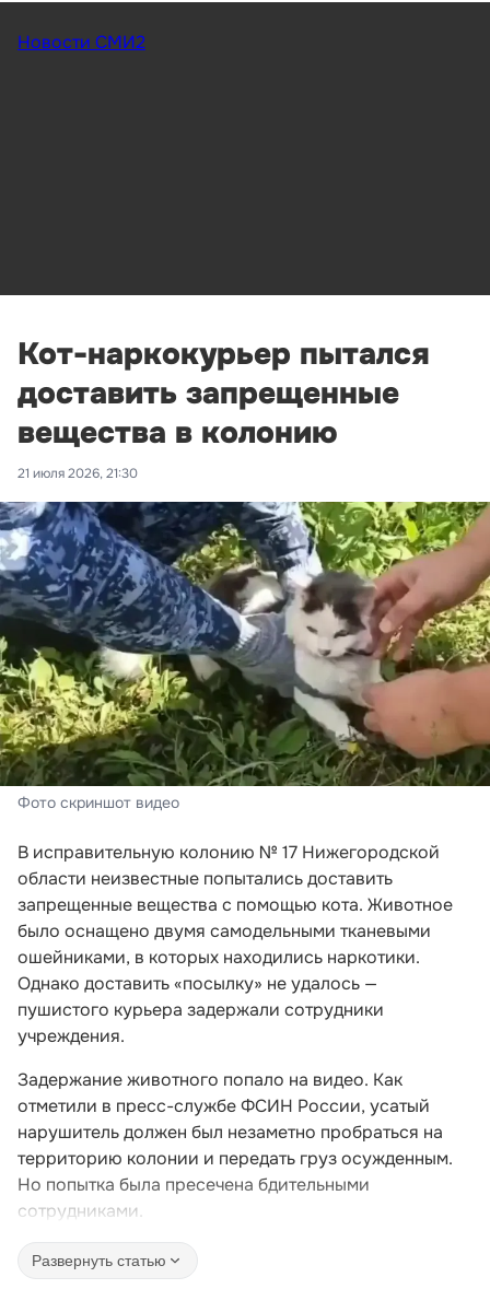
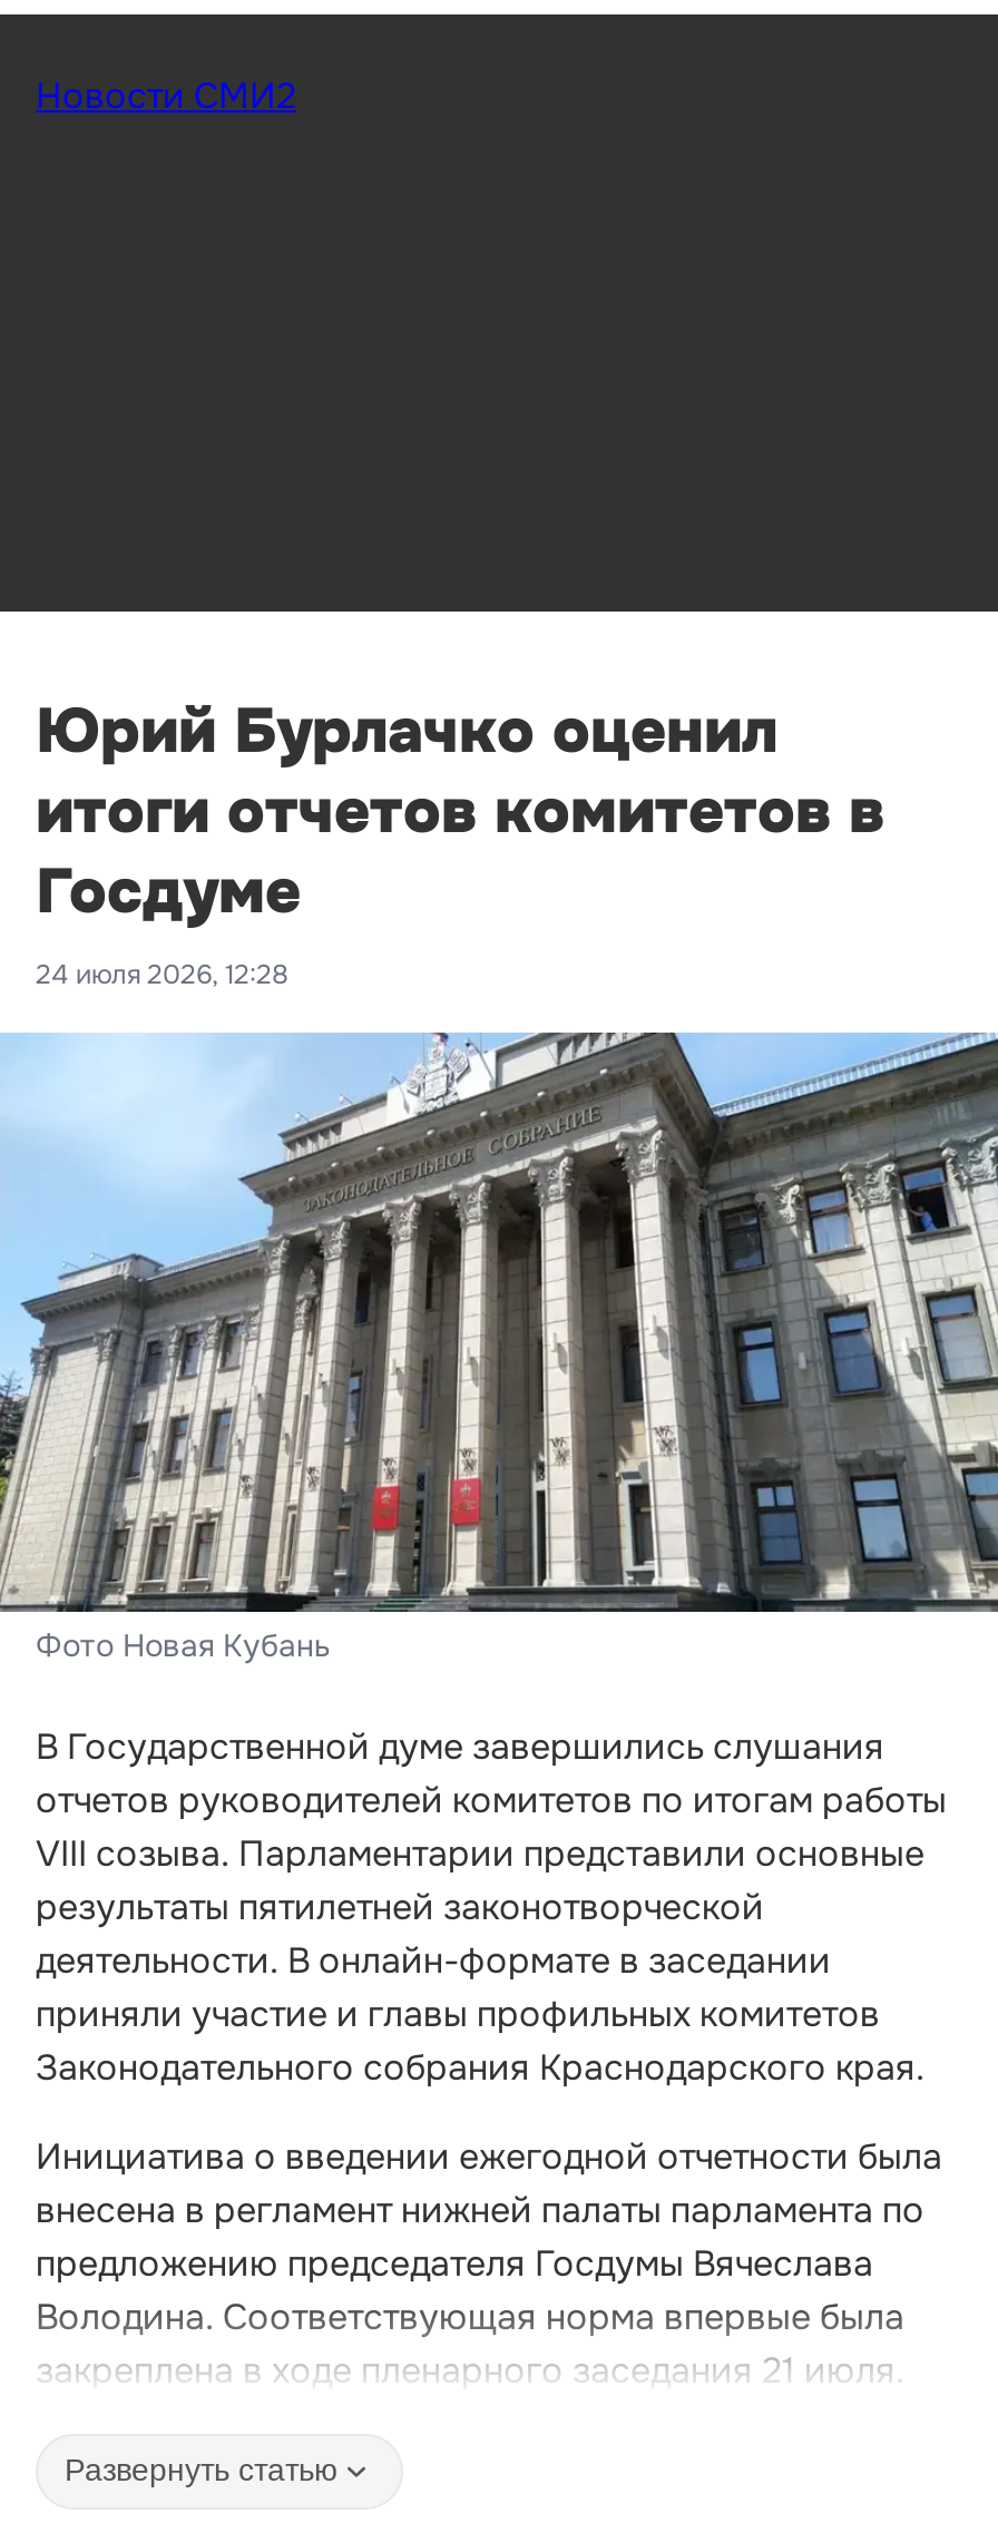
- Кот-наркокурьер пытался
- доставить запрещенные
- вещества в колонию
- 21 июля 2026, 21:30
+ Юрий Бурлачко оценил
+ итоги отчетов комитетов в
+ Госдуме
+ 24 июля 2026, 12:28

- [image]
- Фото скриншот видео
+ [image]
+ Фото Новая Кубань

- В исправительную колонию № 17 Нижегородской
- области неизвестные попытались доставить
- запрещенные вещества с помощью кота. Животное
- было оснащено двумя самодельными тканевыми
- ошейниками, в которых находились наркотики.
- Однако доставить «посылку» не удалось —
- пушистого курьера задержали сотрудники
- учреждения.
+ В Государственной думе завершились слушания
+ отчетов руководителей комитетов по итогам работы
+ VIII созыва. Парламентарии представили основные
+ результаты пятилетней законотворческой
+ деятельности. В онлайн-формате в заседании
+ приняли участие и главы профильных комитетов
+ Законодательного собрания Краснодарского края.

- Задержание животного попало на видео. Как
- отметили в пресс-службе ФСИН России, усатый
- нарушитель должен был незаметно пробраться на
- территорию колонии и передать груз осужденным.
- Но попытка была пресечена бдительными
- сотрудниками.
+ Инициатива о введении ежегодной отчетности была
+ внесена в регламент нижней палаты парламента по
+ предложению председателя Госдумы Вячеслава
+ Володина. Соответствующая норма впервые была
+ закреплена в ходе пленарного заседания 21 июля.
